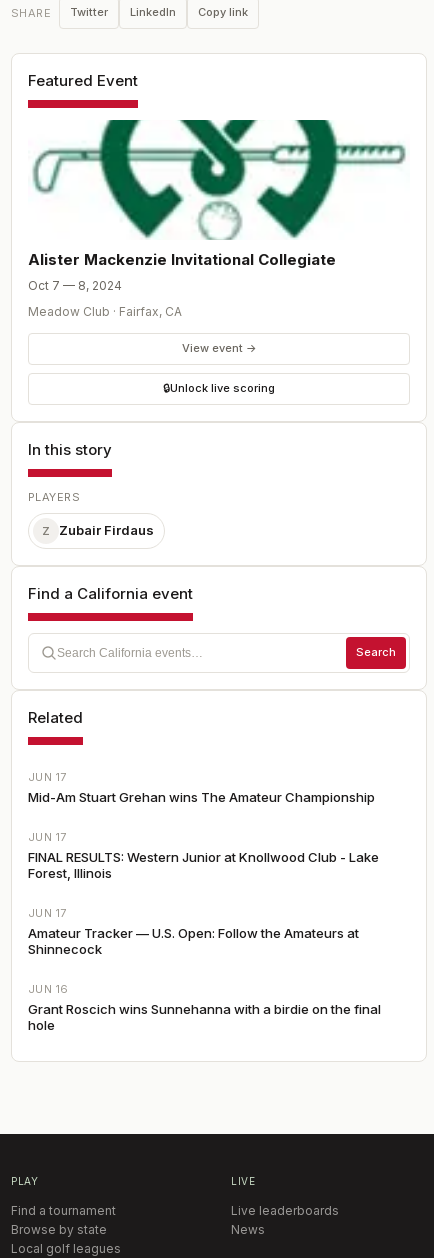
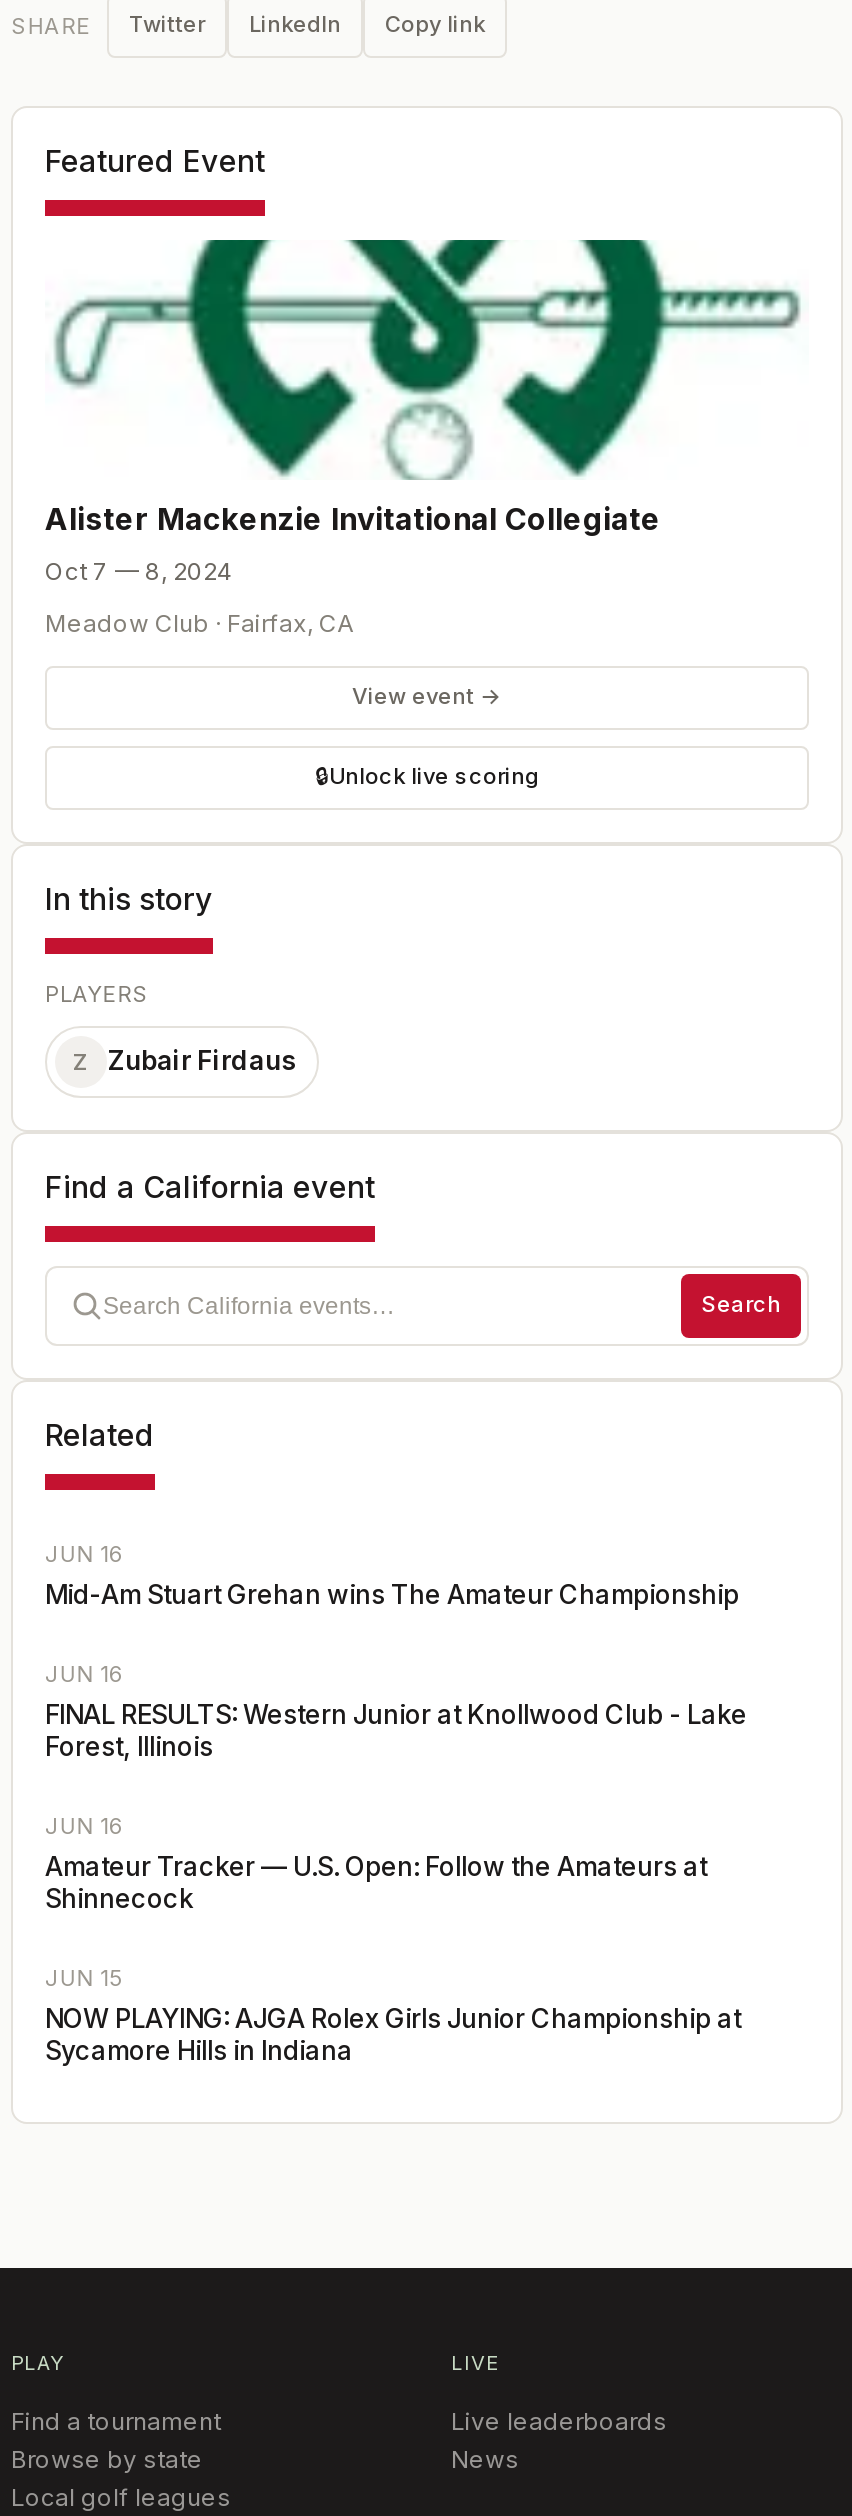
- JUN 17
+ JUN 16

- JUN 17
+ JUN 16

- JUN 17
+ JUN 16

- JUN 16
- Grant Roscich wins Sunnehanna with a birdie on the final
- hole
+ JUN 15
+ NOW PLAYING: AJGA Rolex Girls Junior Championship at
+ Sycamore Hills in Indiana
